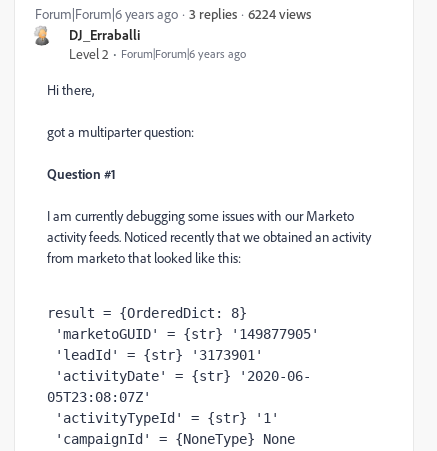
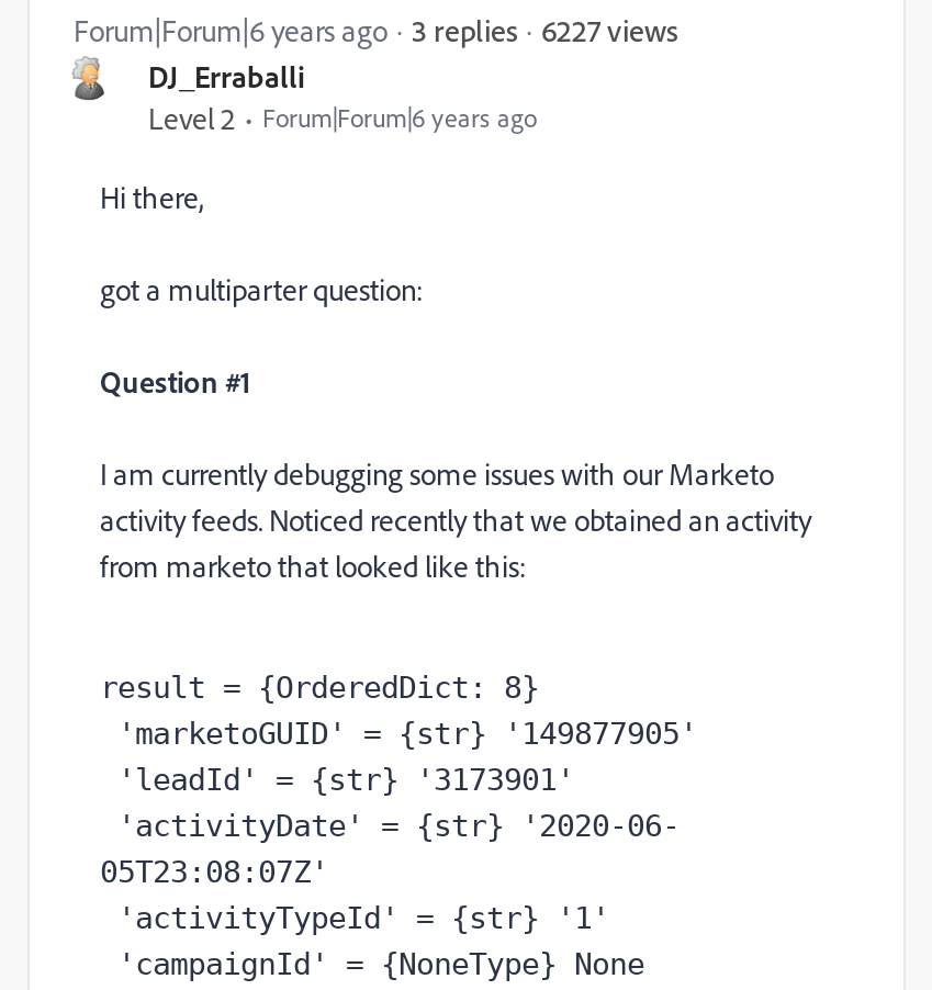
- 6224 views
+ 6227 views
